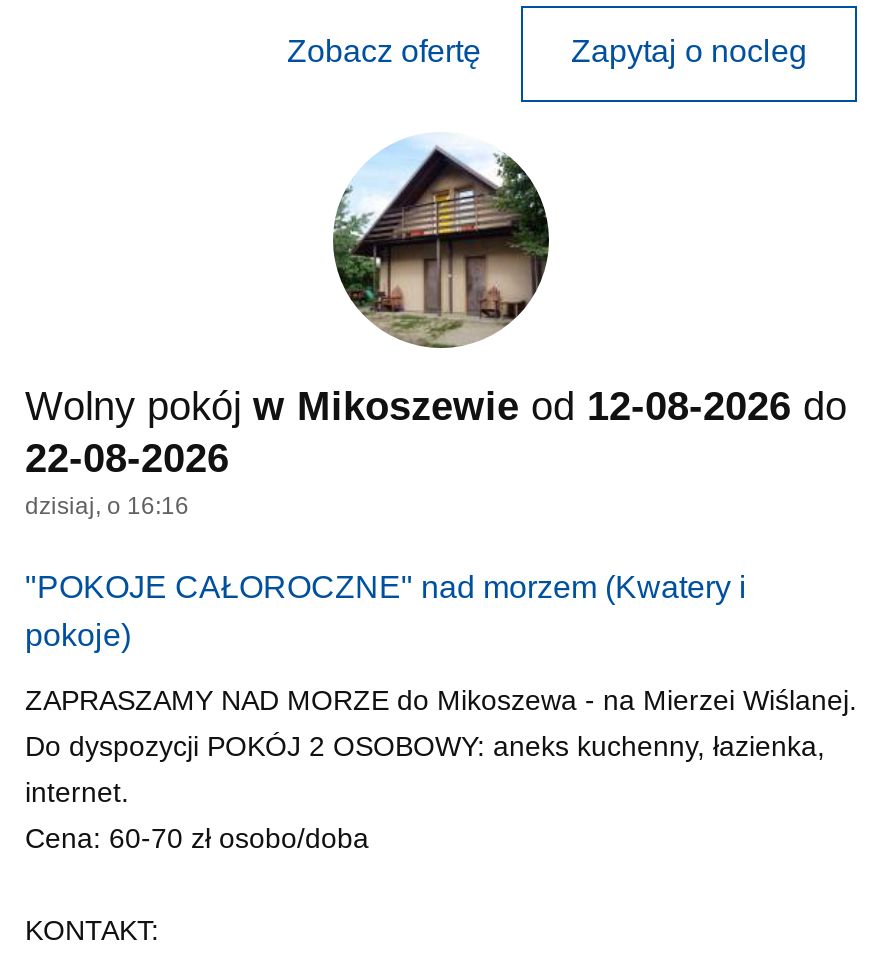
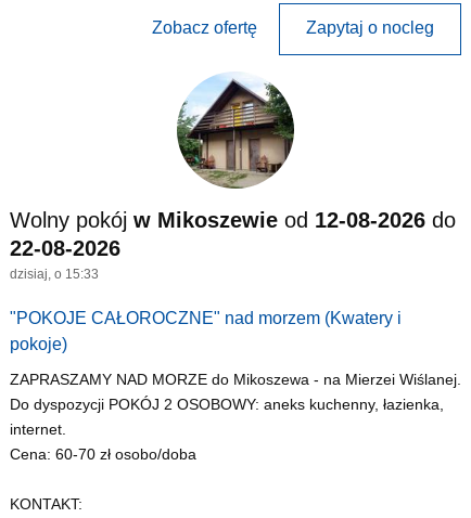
- dzisiaj, o 16:16
+ dzisiaj, o 15:33
